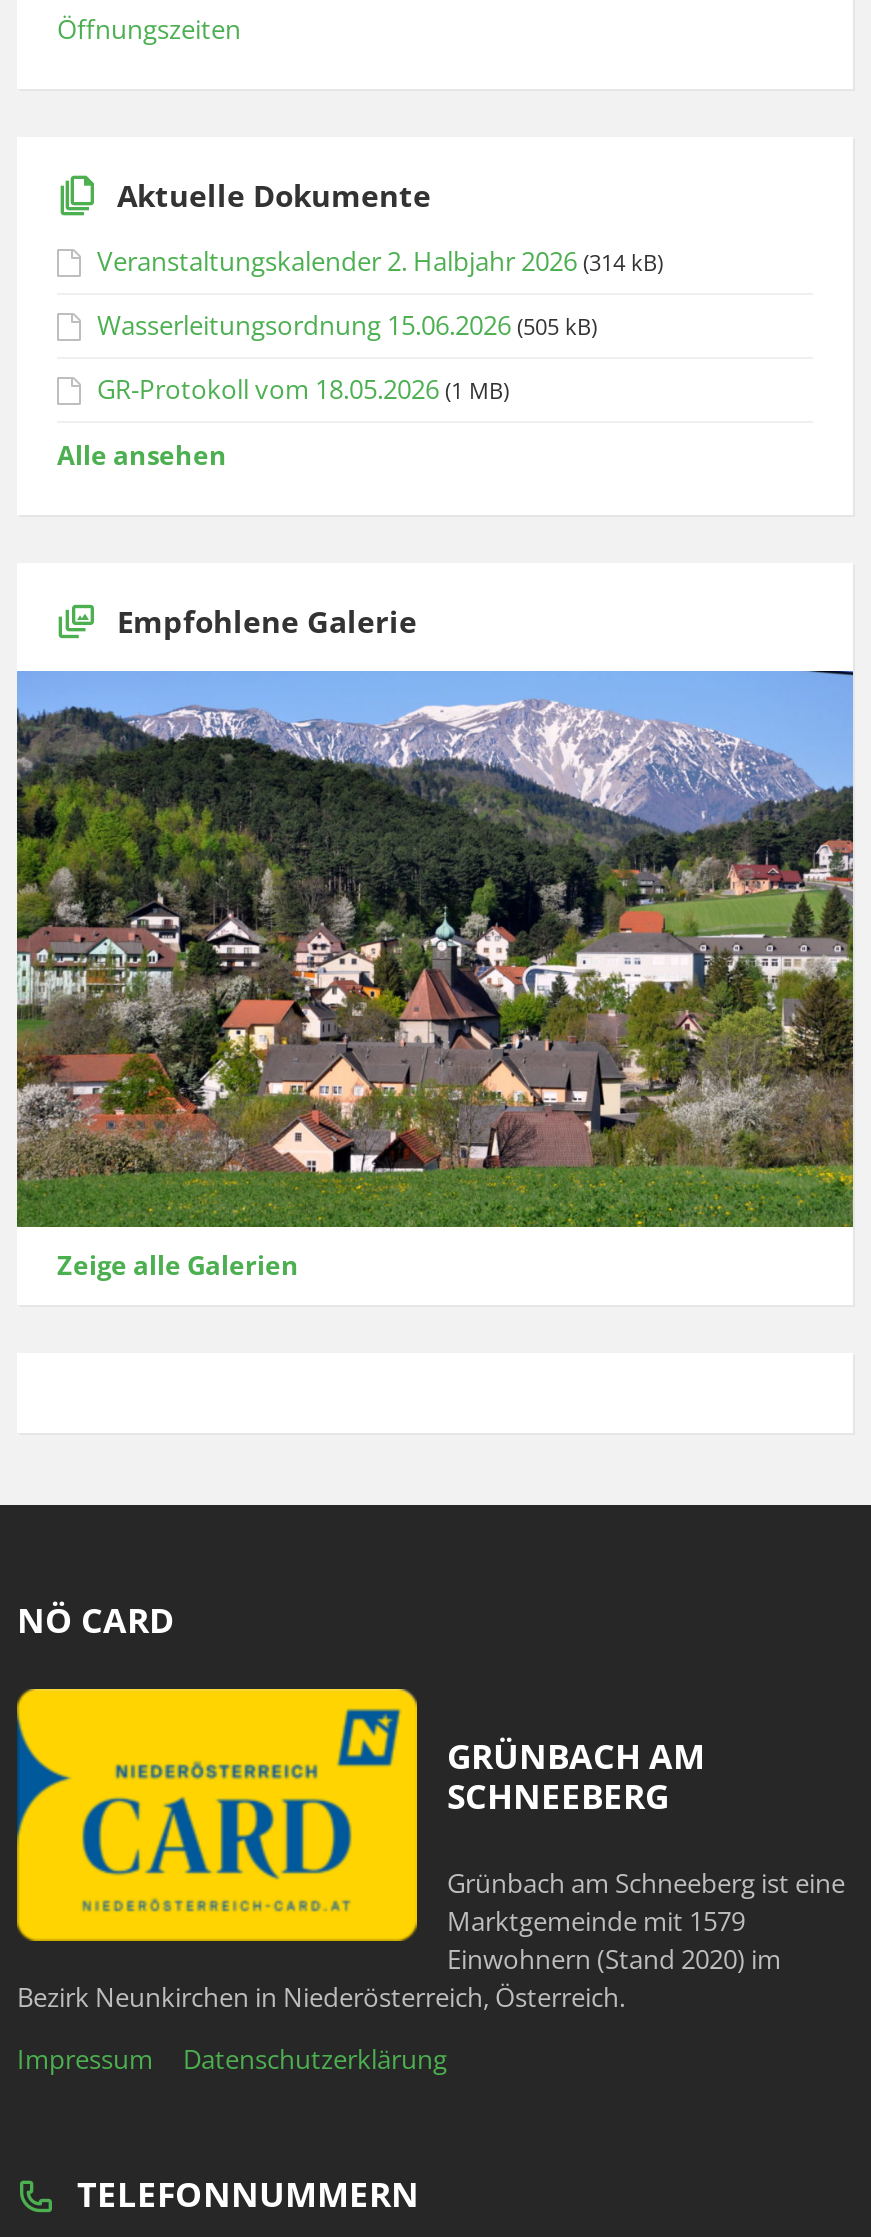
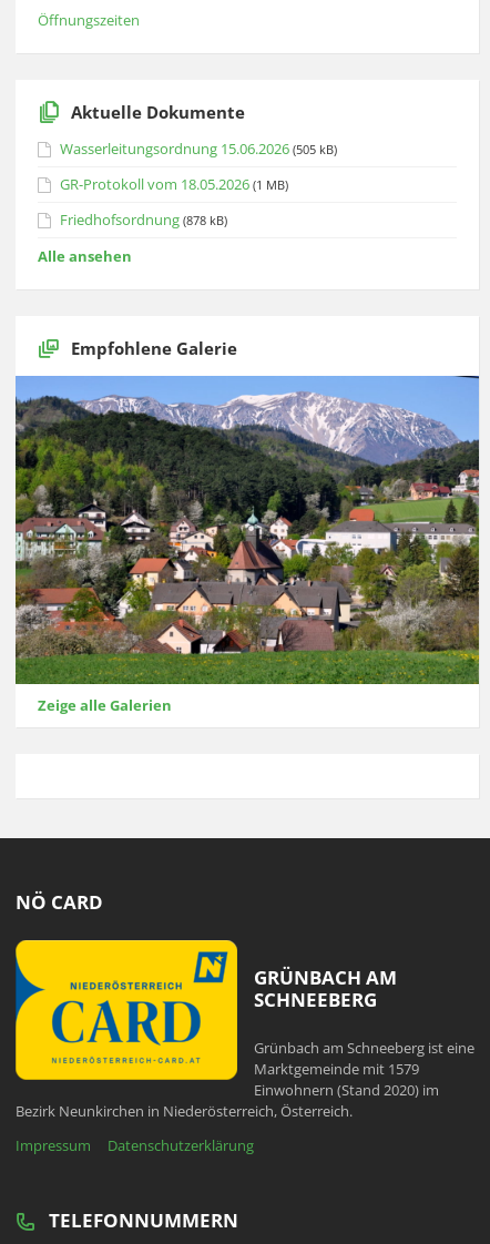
- Veranstaltungskalender 2. Halbjahr 2026 (314 kB)

moved up: Wasserleitungsordnung 15.06.2026 (505 kB) | GR-Protokoll vom 18.05.2026 (1 MB)

+ Friedhofsordnung (878 kB)
